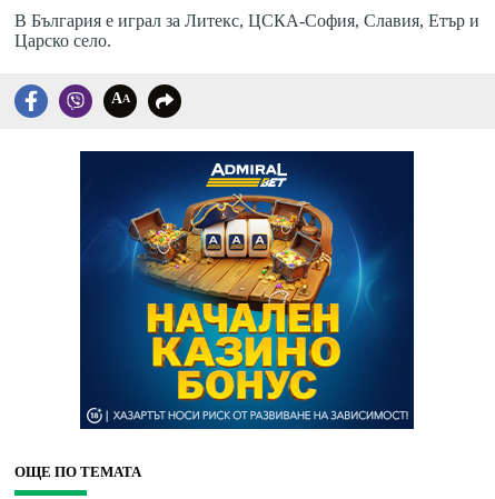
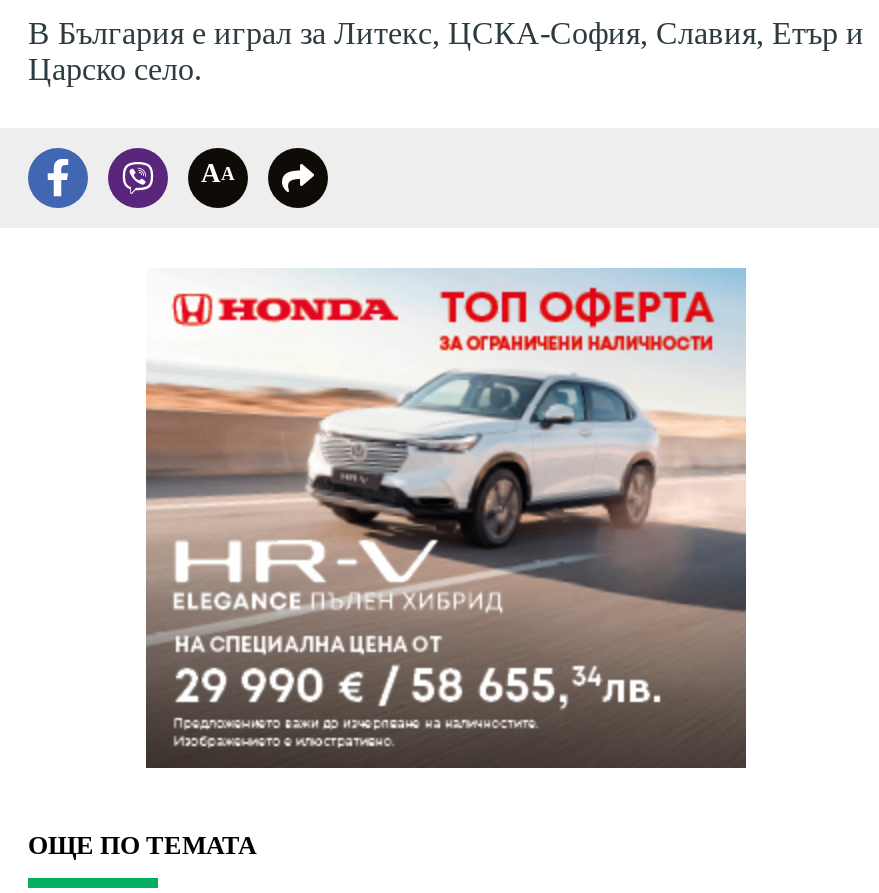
- [image]
+ [image]
